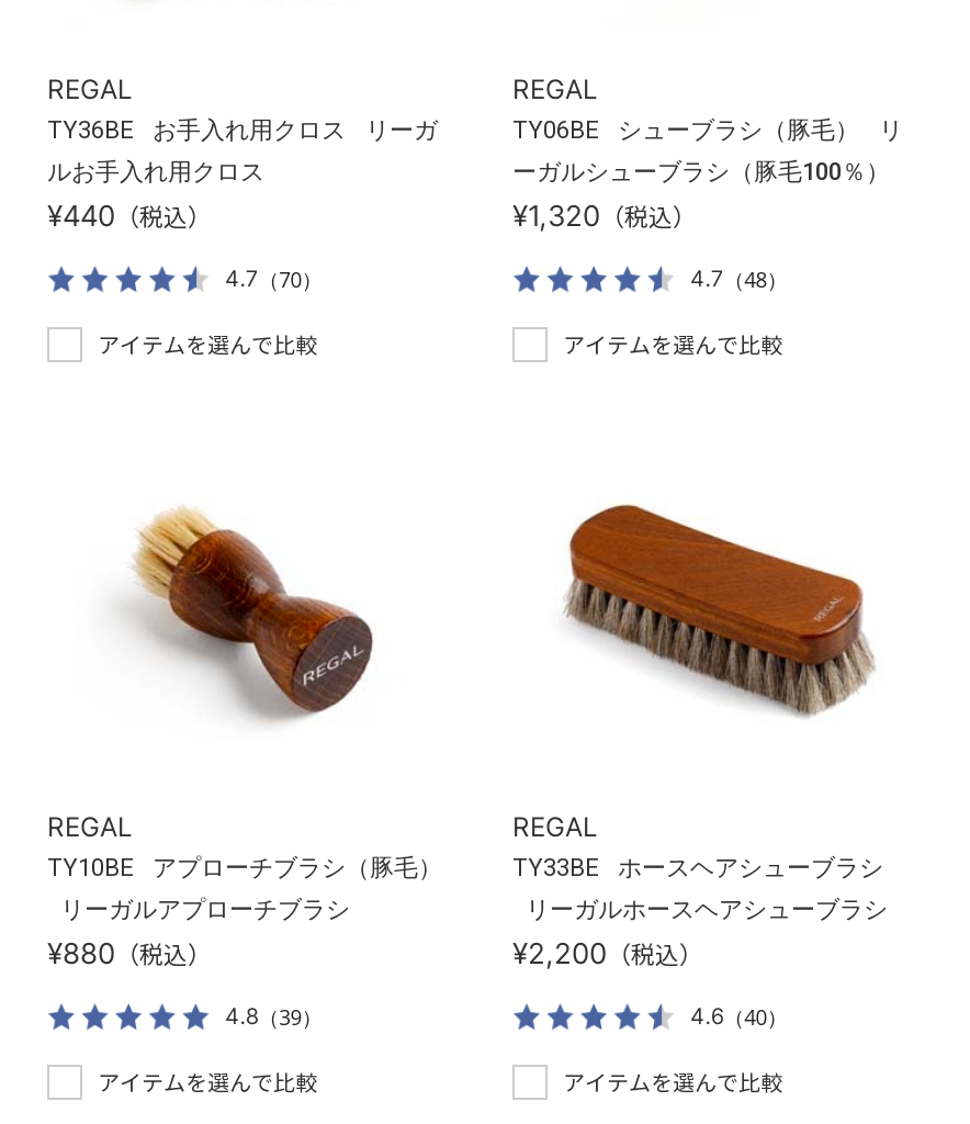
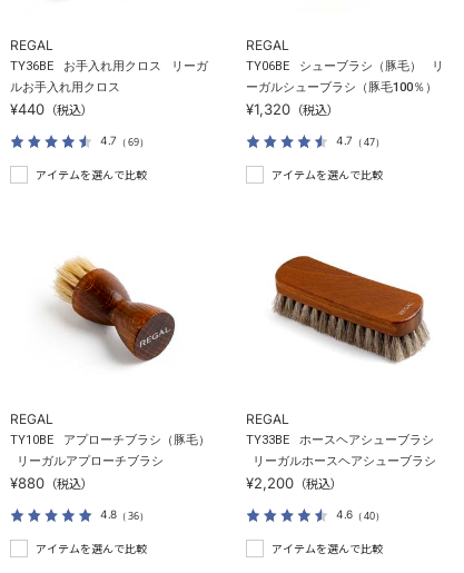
- 4.7（70）
+ 4.7（69）

- 4.7（48）
+ 4.7（47）

- 4.8（39）
+ 4.8（36）
